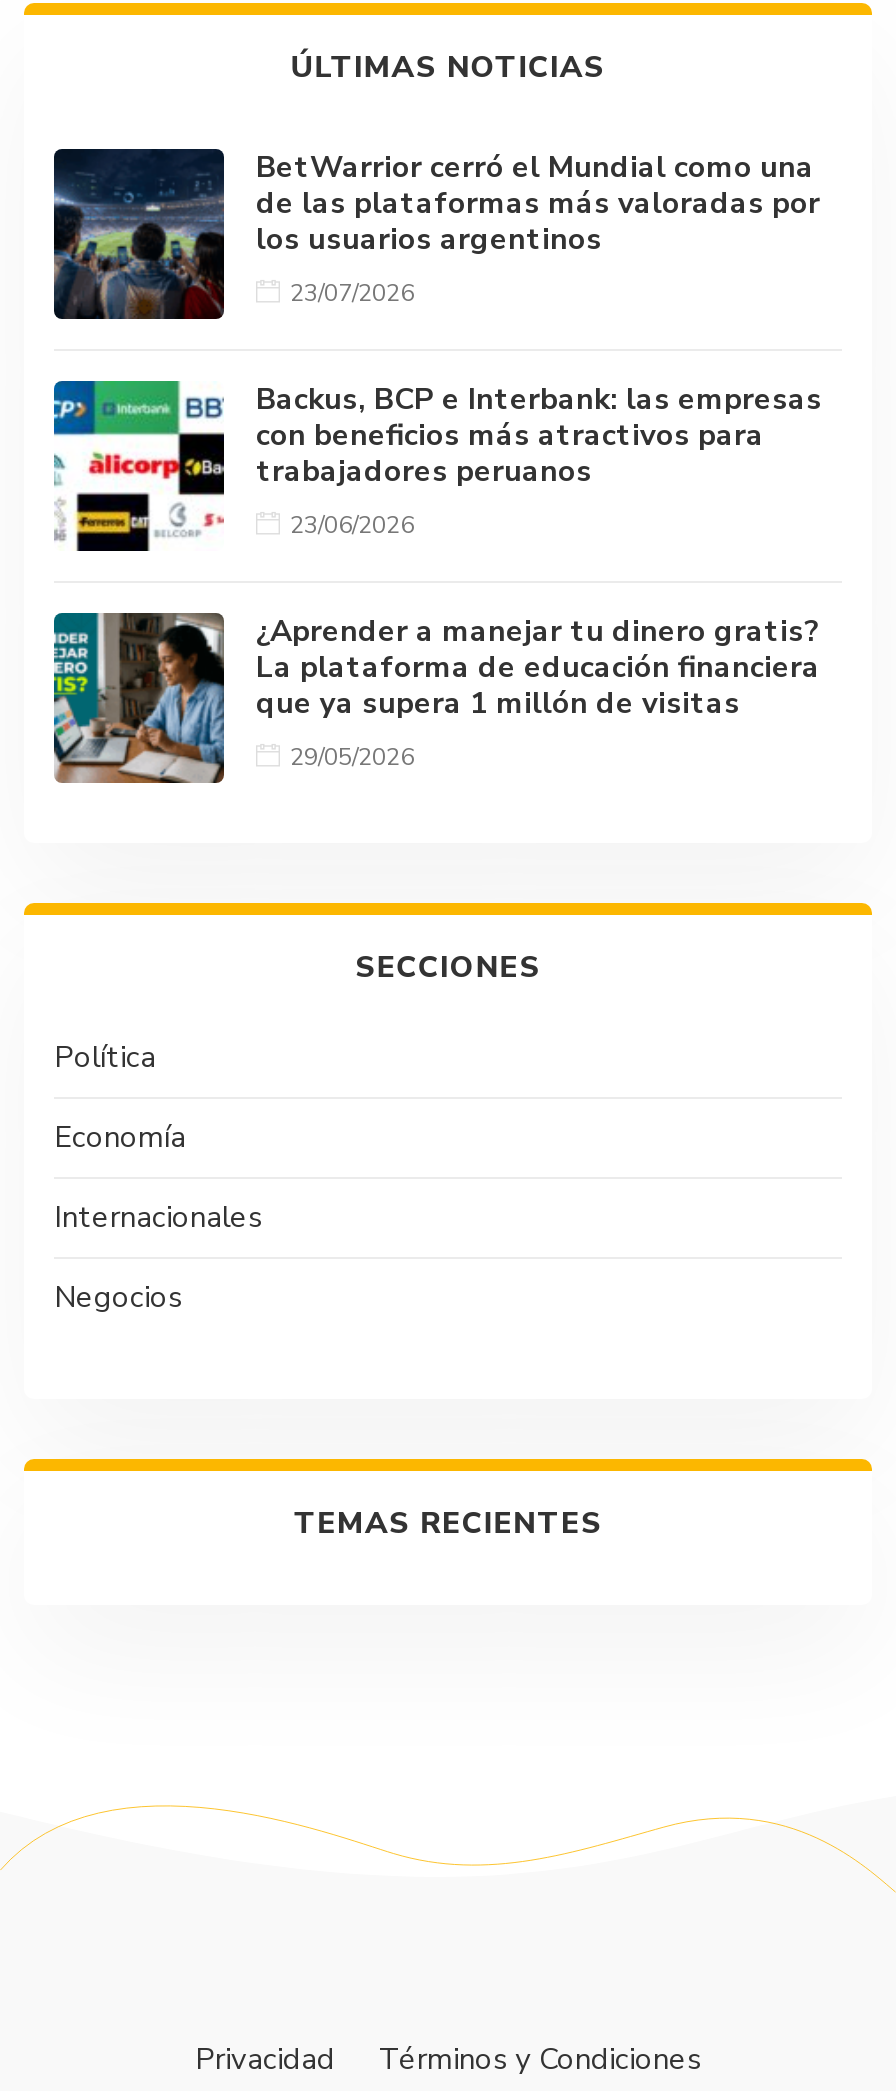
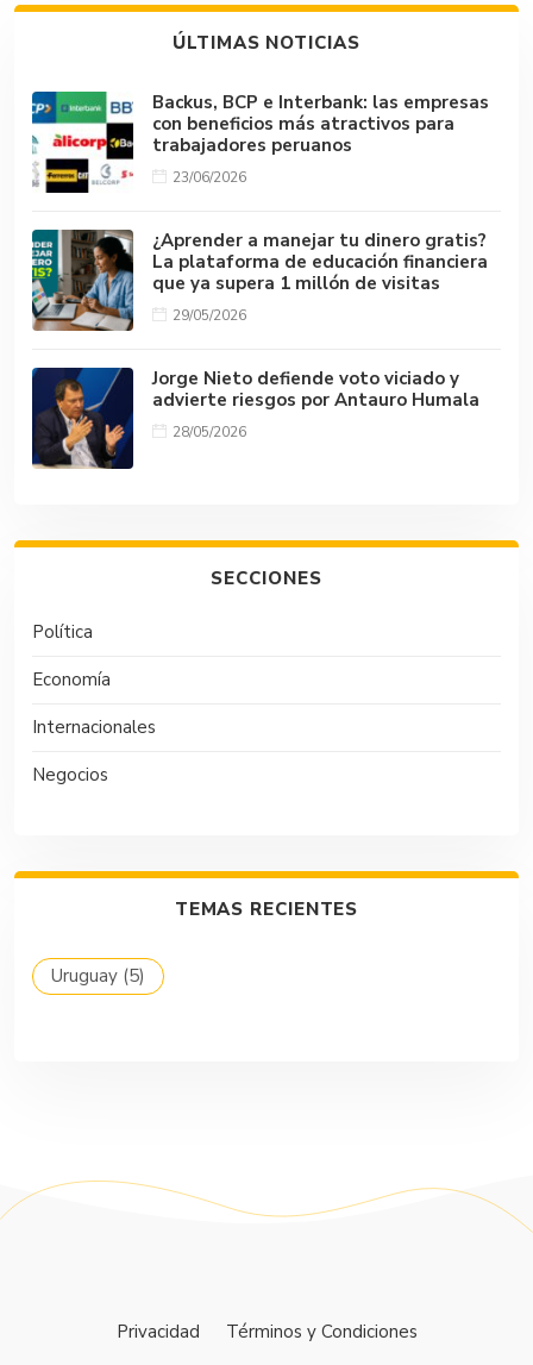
- [image]
- BetWarrior cerró el Mundial como una
- de las plataformas más valoradas por
- los usuarios argentinos
- 23/07/2026

moved up: [image] | Backus, BCP e Interbank: las empresas | con beneficios más atractivos para | ... | que ya supera 1 millón de visitas | 29/05/2026

+ [image]
+ Jorge Nieto defiende voto viciado y
+ advierte riesgos por Antauro Humala
+ 28/05/2026

+ Uruguay (5)
